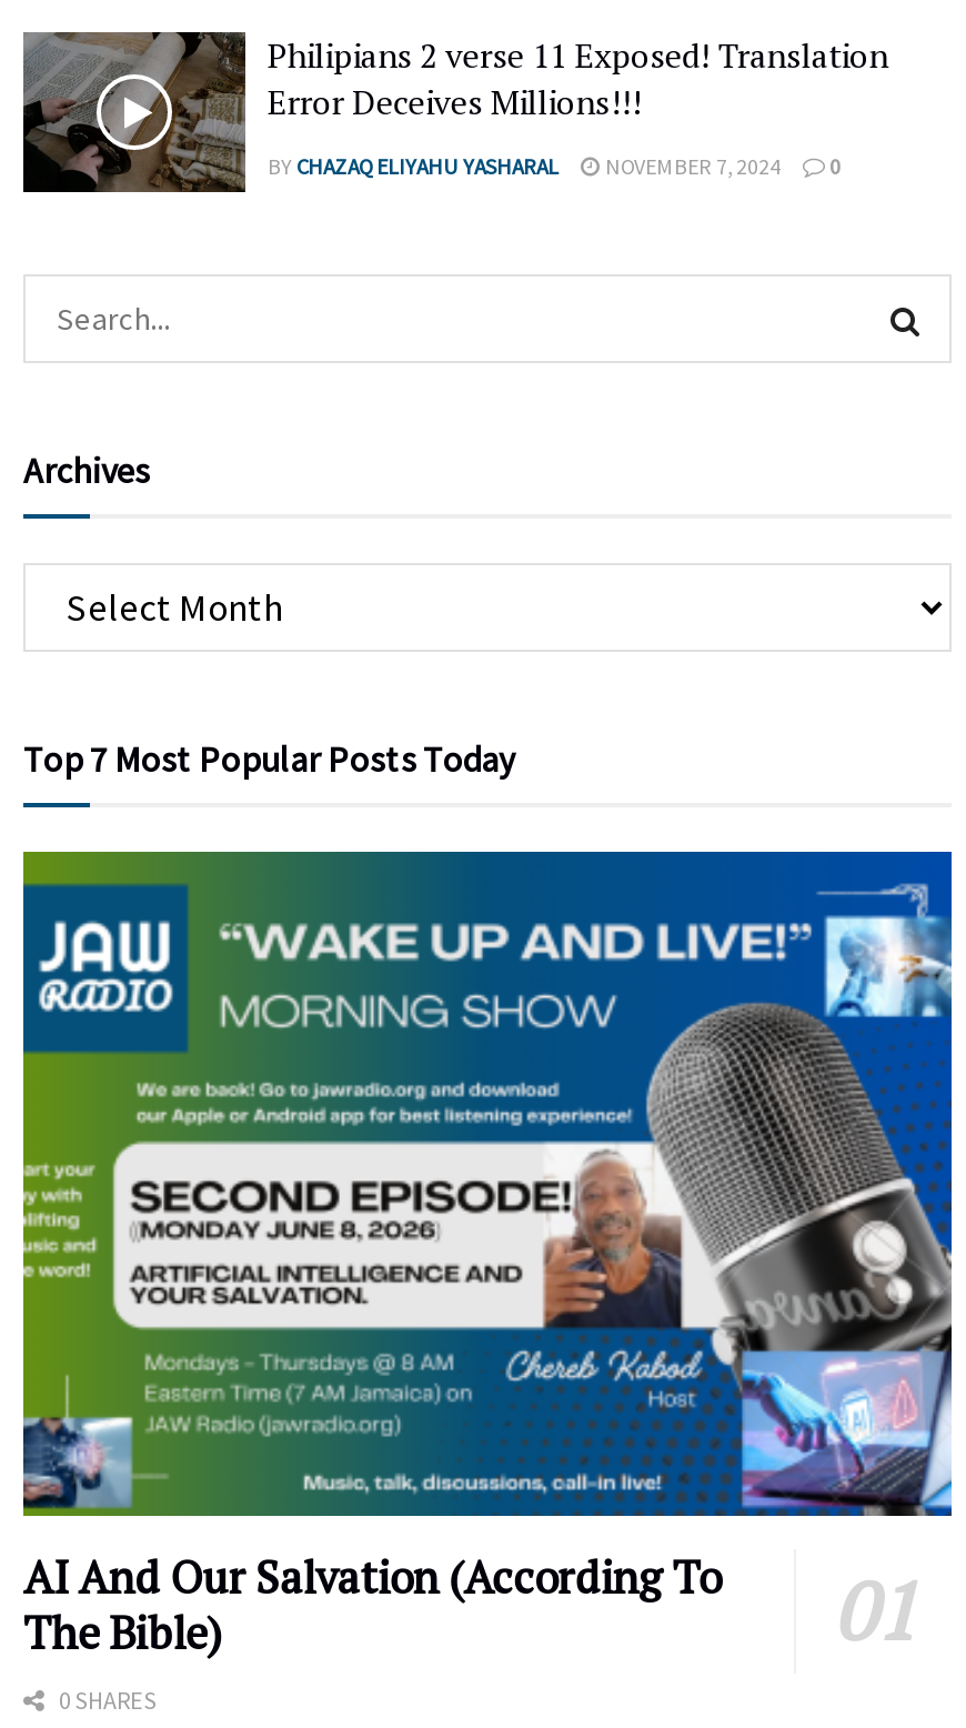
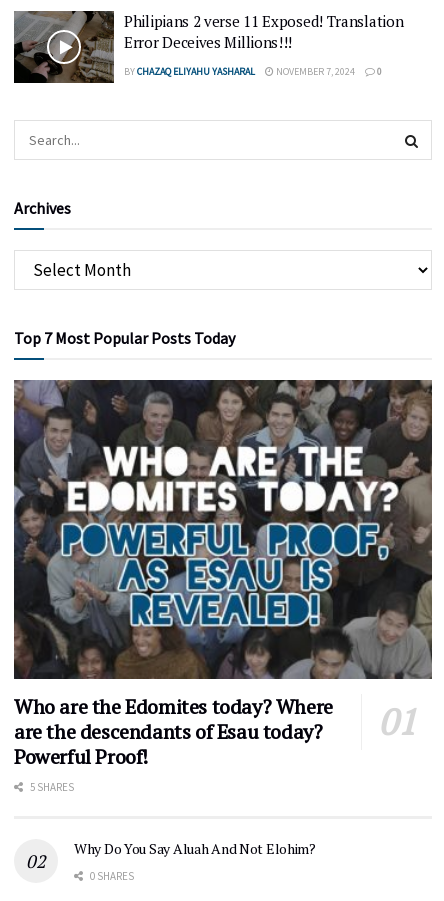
- [image]
- AI And Our Salvation (According To
- The Bible)
+ [image]
+ Who are the Edomites today? Where
+ are the descendants of Esau today?
+ Powerful Proof!
+ 5 SHARES
+ Why Do You Say Aluah And Not Elohim?
